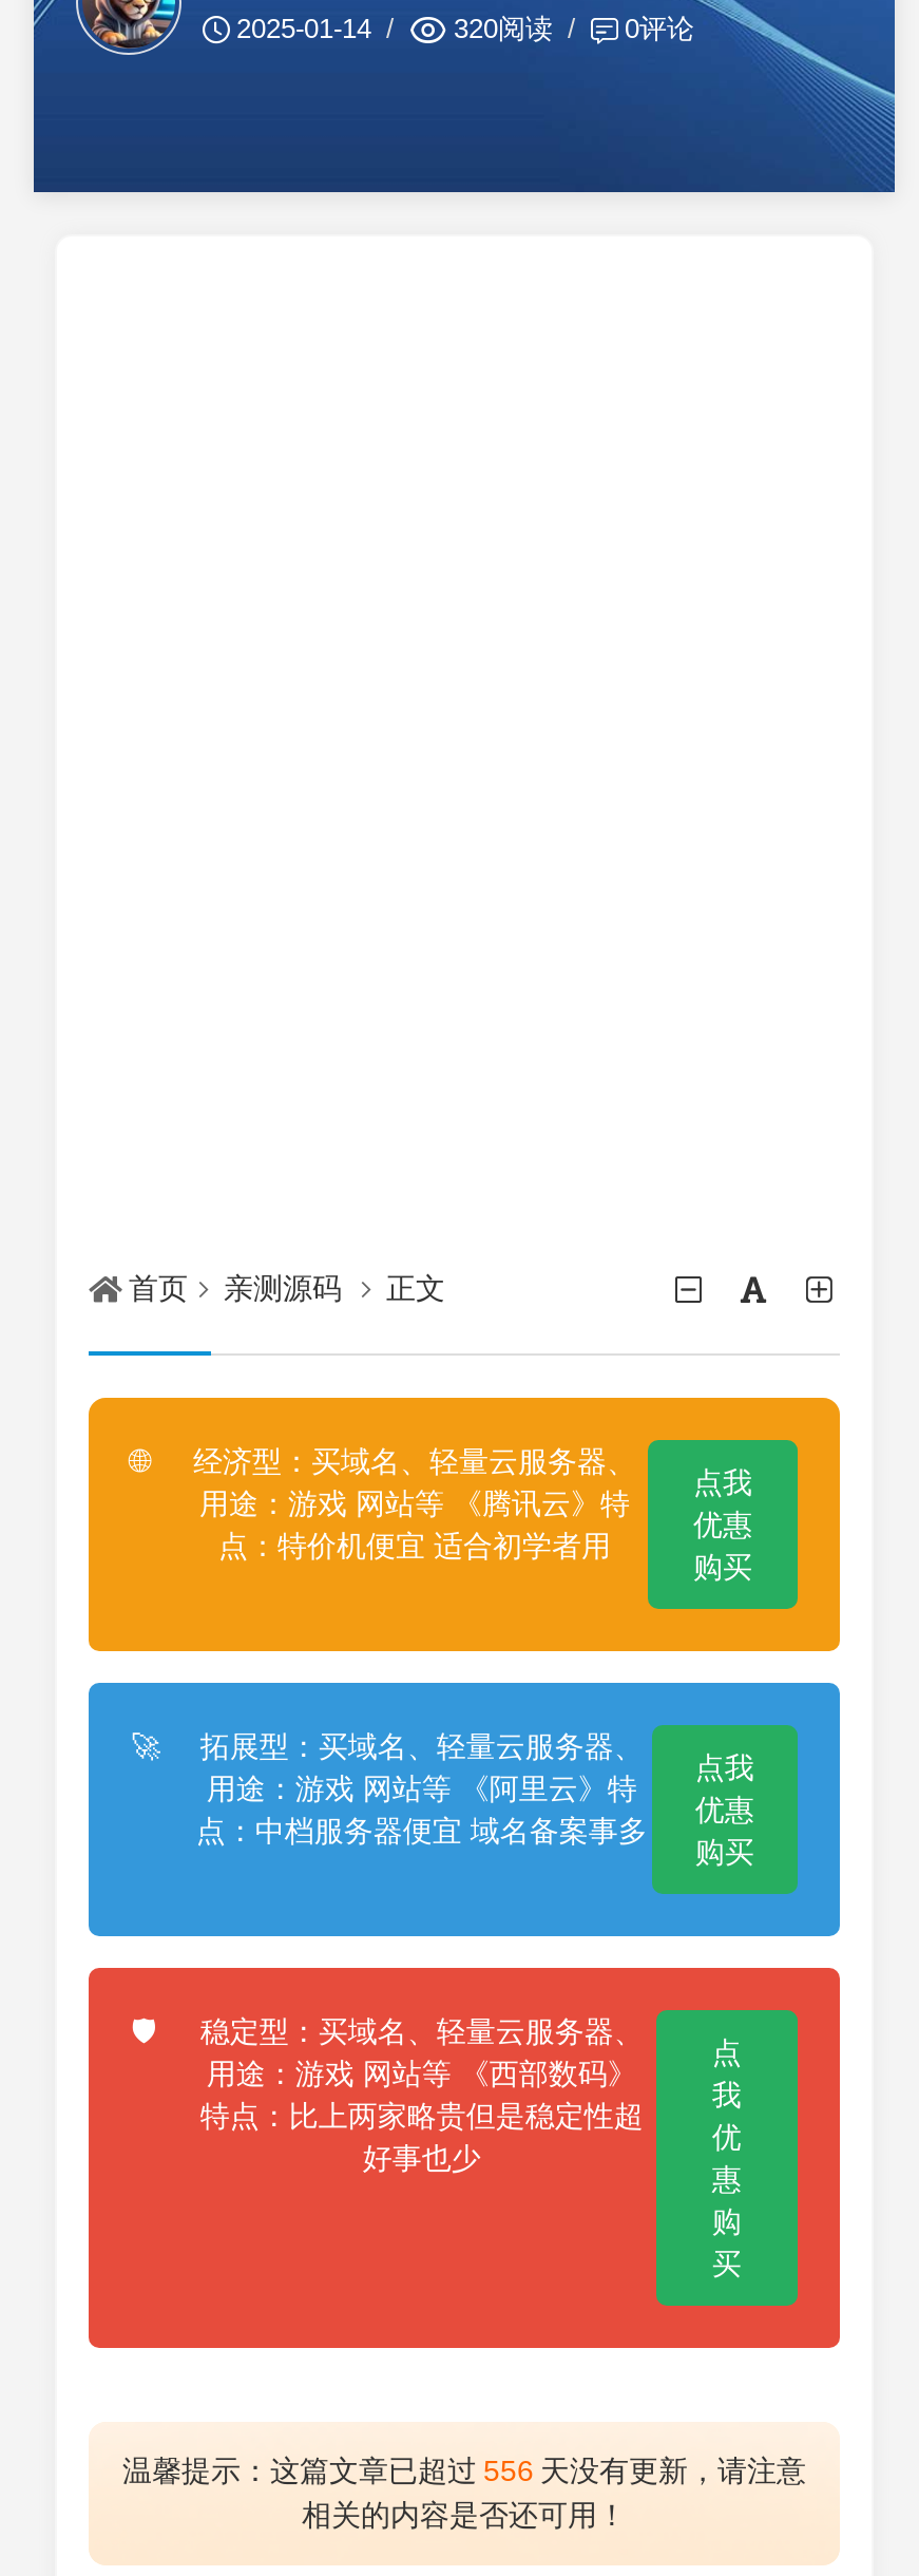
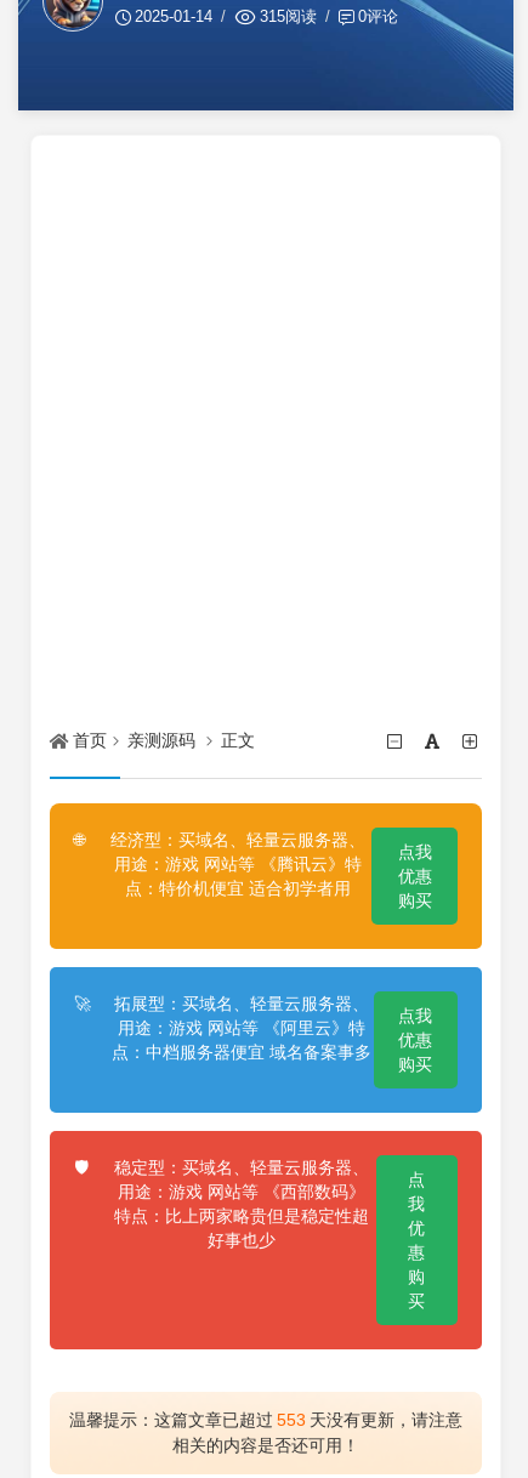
- 320阅读
+ 315阅读

- 温馨提示：这篇文章已超过 556 天没有更新，请注意
+ 温馨提示：这篇文章已超过 553 天没有更新，请注意
